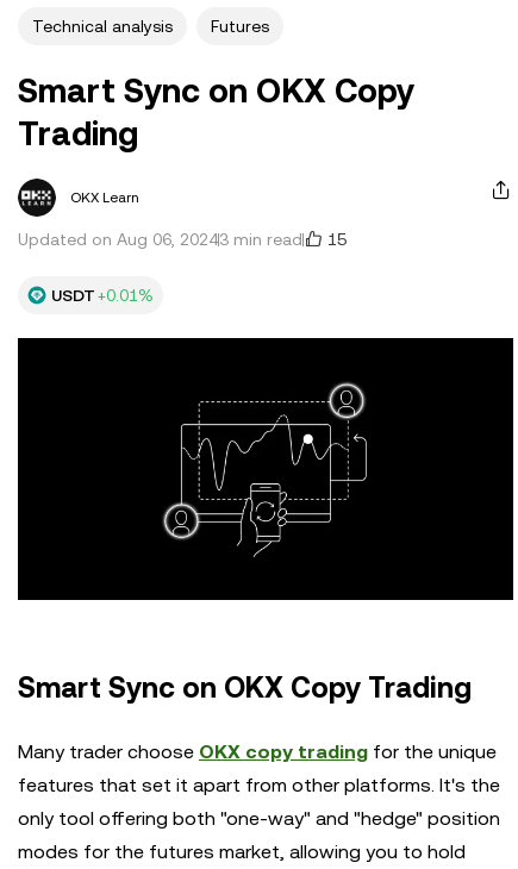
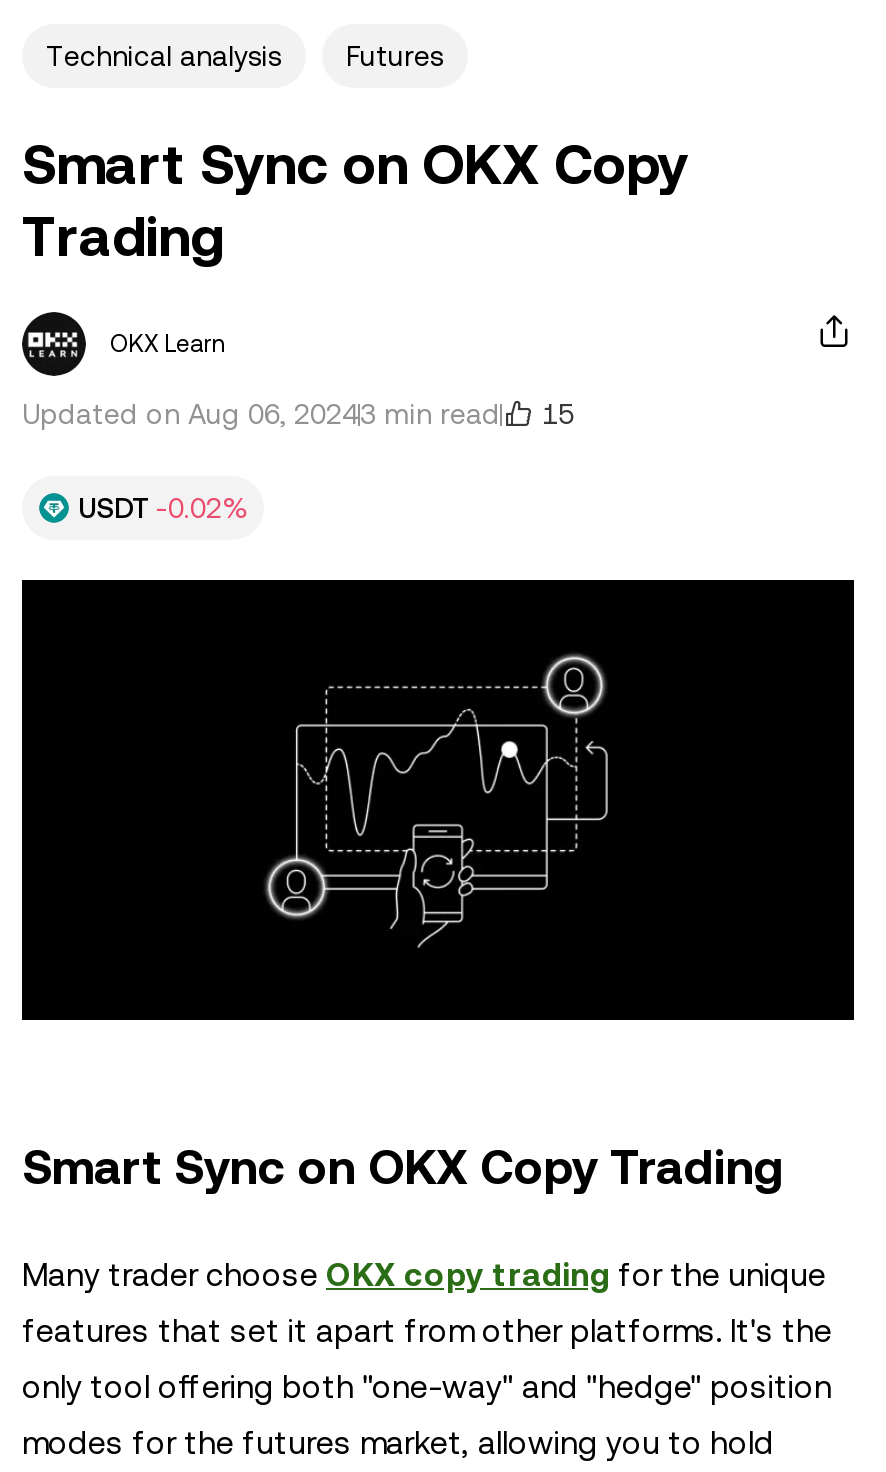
- USDT +0.01%
+ USDT -0.02%
